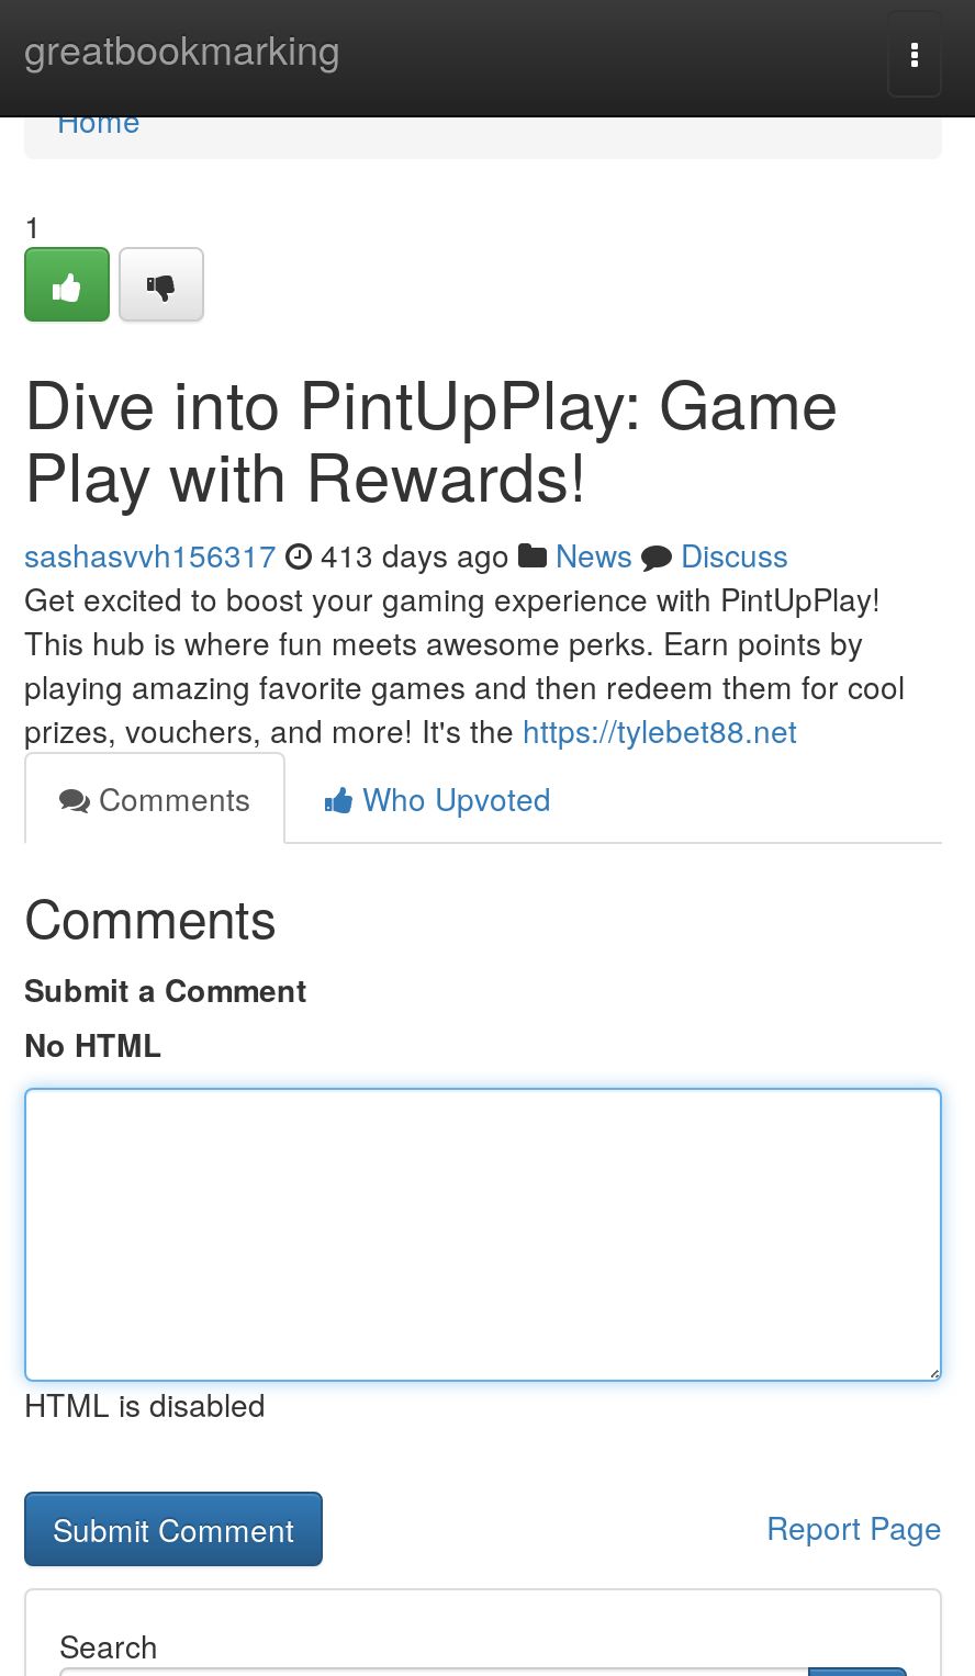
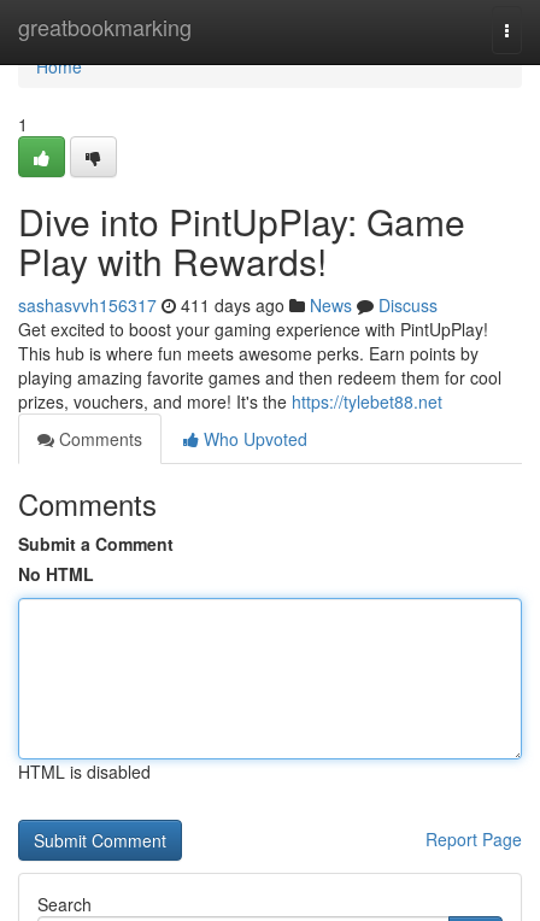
- sashasvvh156317 413 days ago News Discuss
+ sashasvvh156317 411 days ago News Discuss
